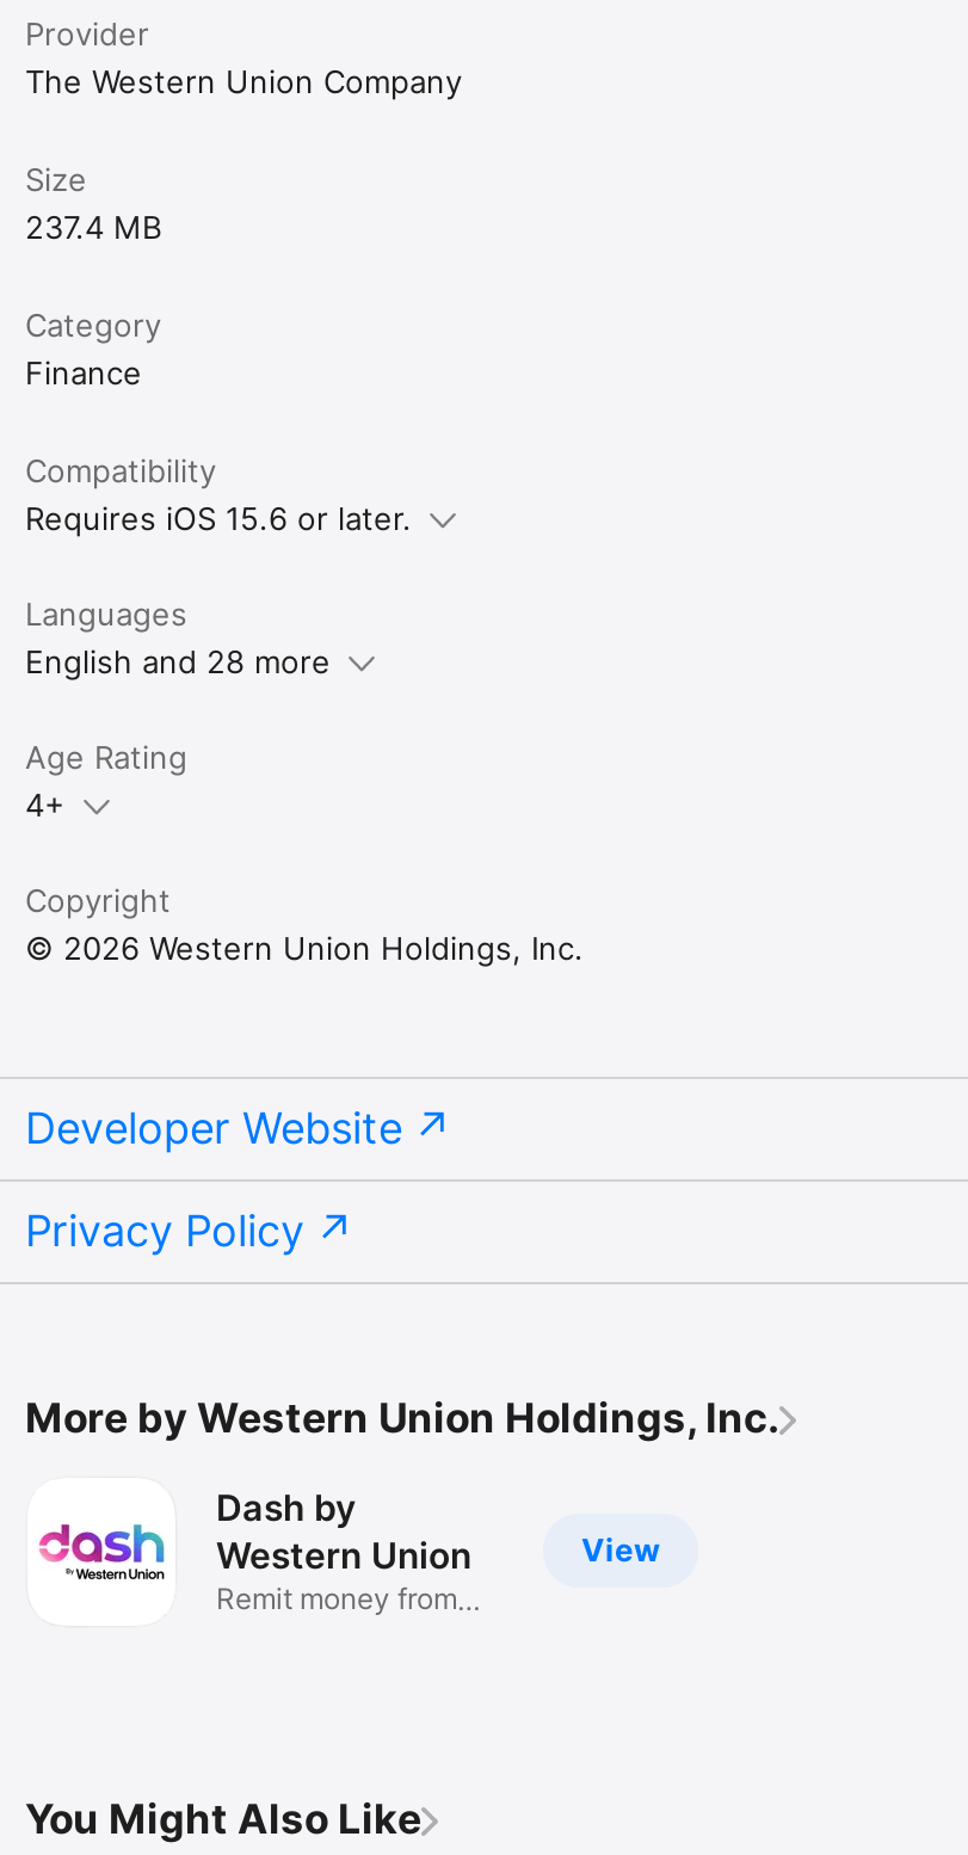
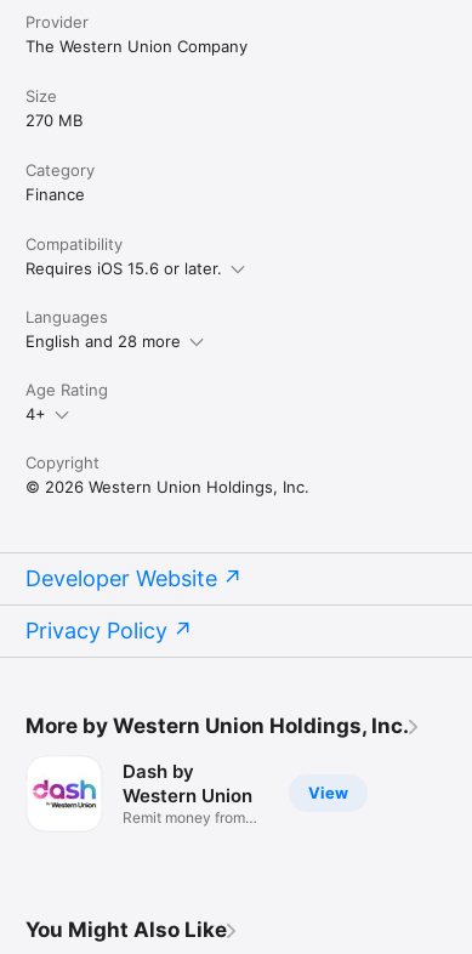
- 237.4 MB
+ 270 MB
